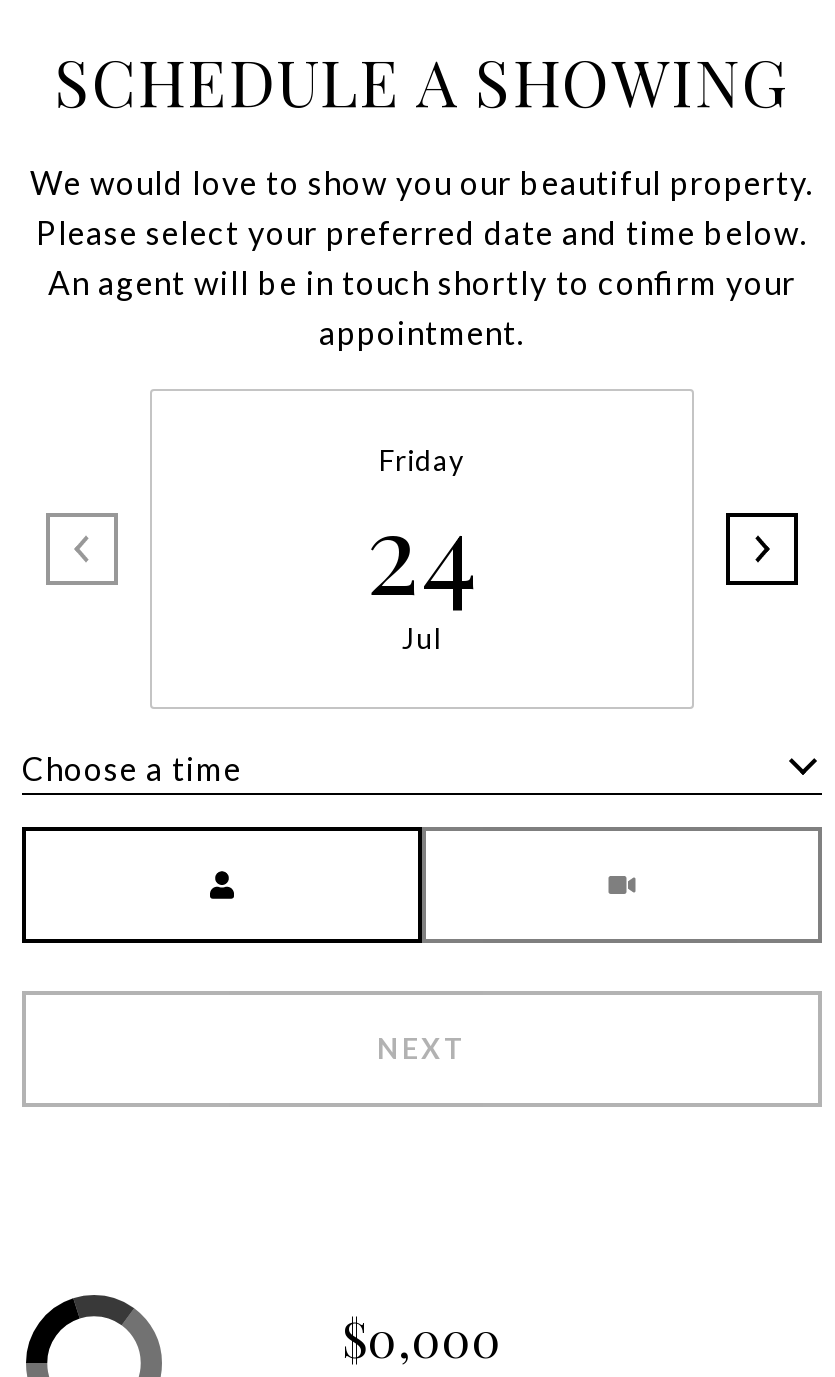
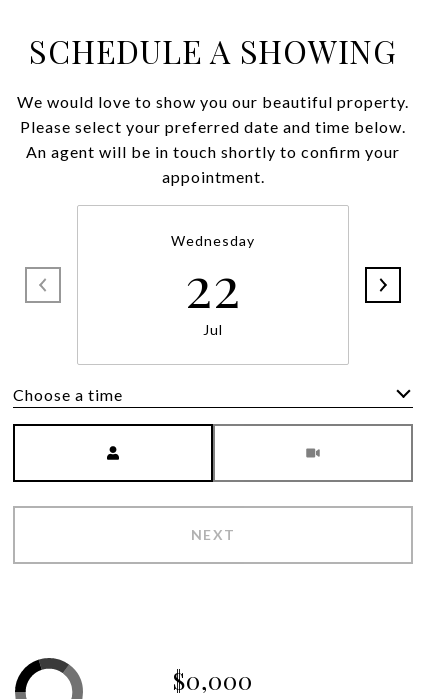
- Friday
- 24
+ Wednesday
+ 22
